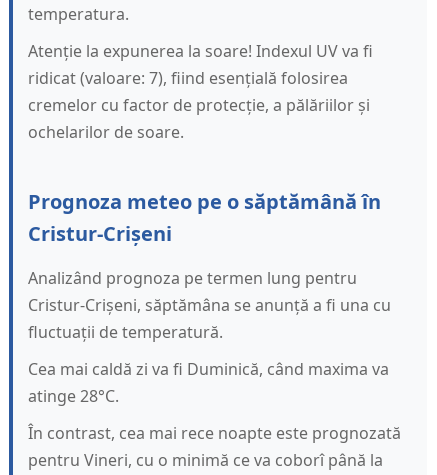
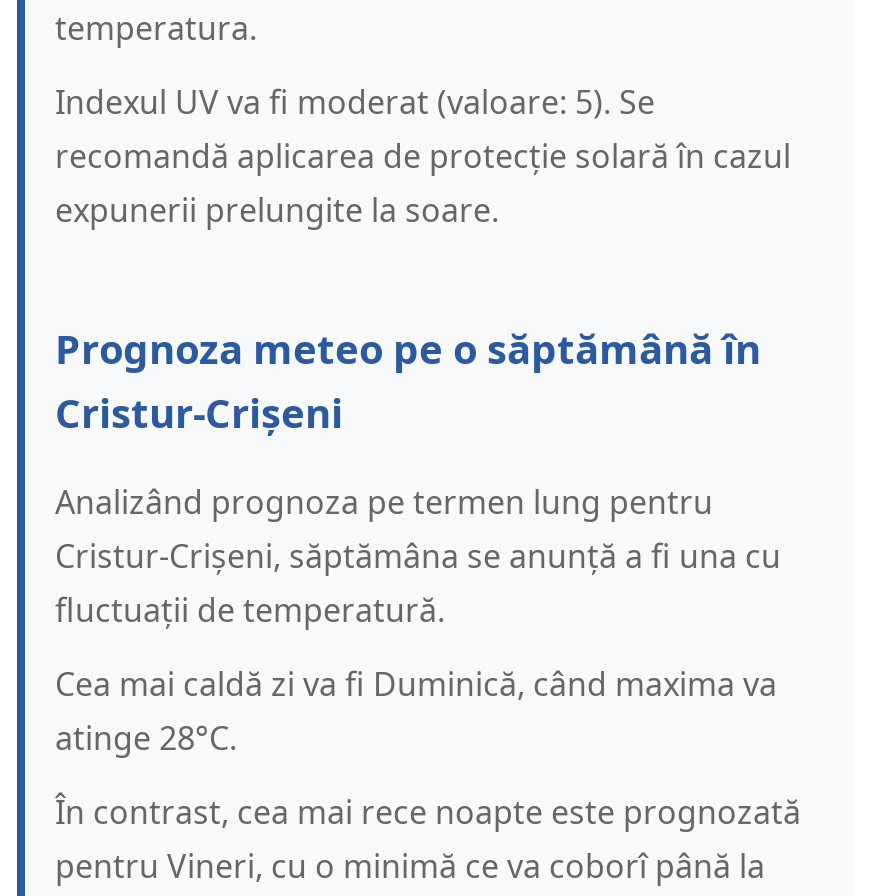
- Atenție la expunerea la soare! Indexul UV va fi
- ridicat (valoare: 7), fiind esențială folosirea
- cremelor cu factor de protecție, a pălăriilor și
- ochelarilor de soare.
+ Indexul UV va fi moderat (valoare: 5). Se
+ recomandă aplicarea de protecție solară în cazul
+ expunerii prelungite la soare.
